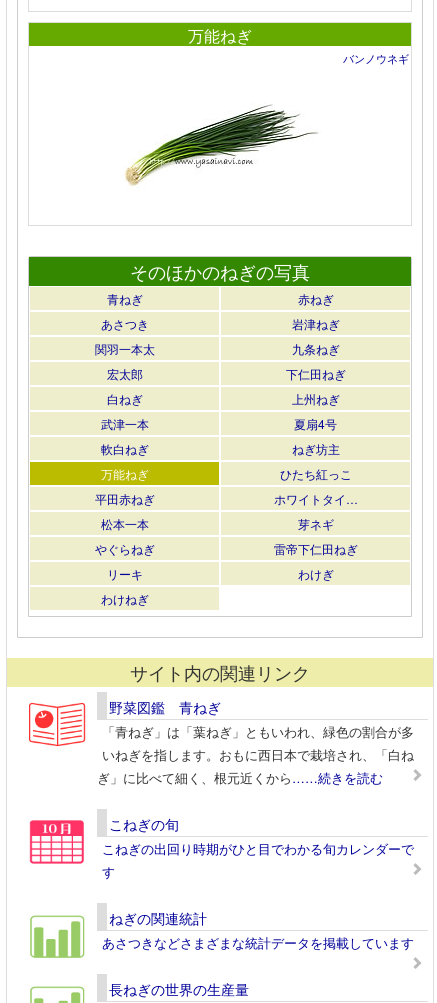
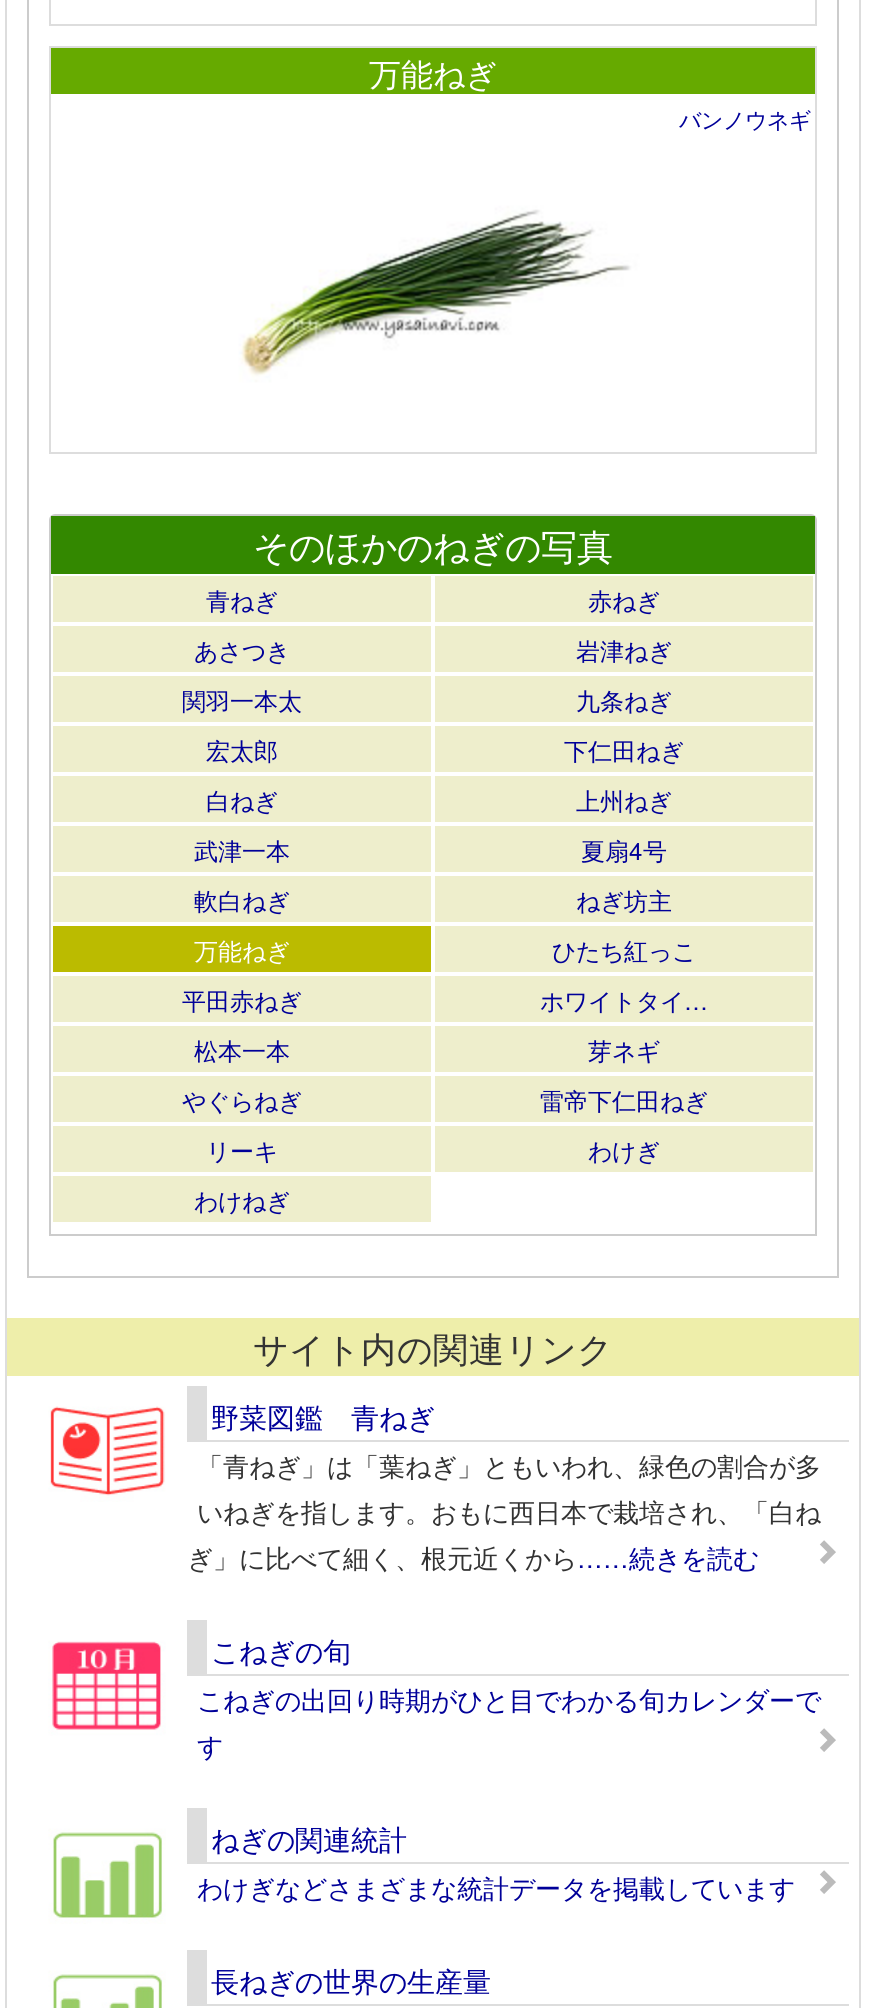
- あさつきなどさまざまな統計データを掲載しています
+ わけぎなどさまざまな統計データを掲載しています
